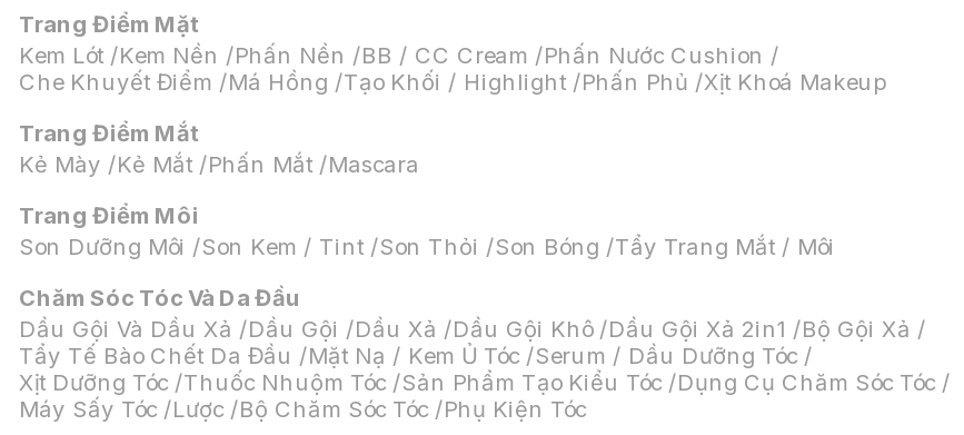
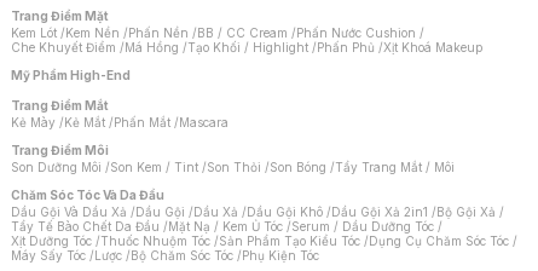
+ Mỹ Phẩm High-End
